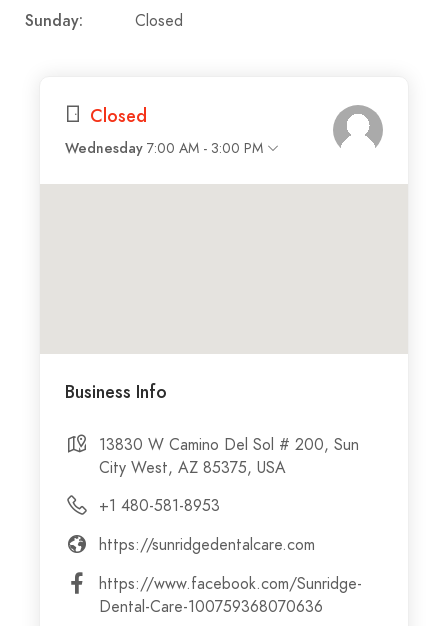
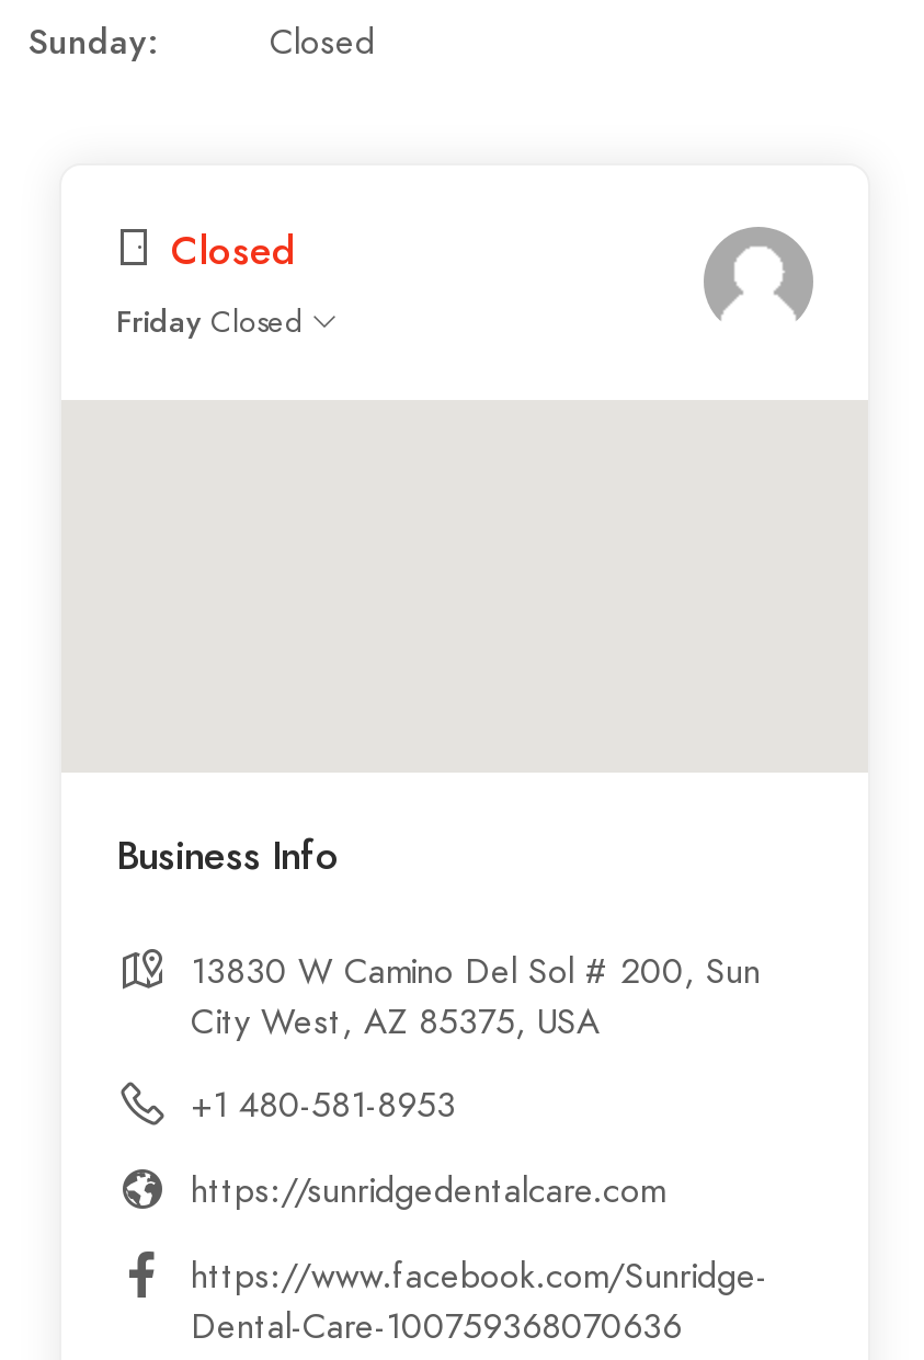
- Wednesday 7:00 AM - 3:00 PM
+ Friday Closed
